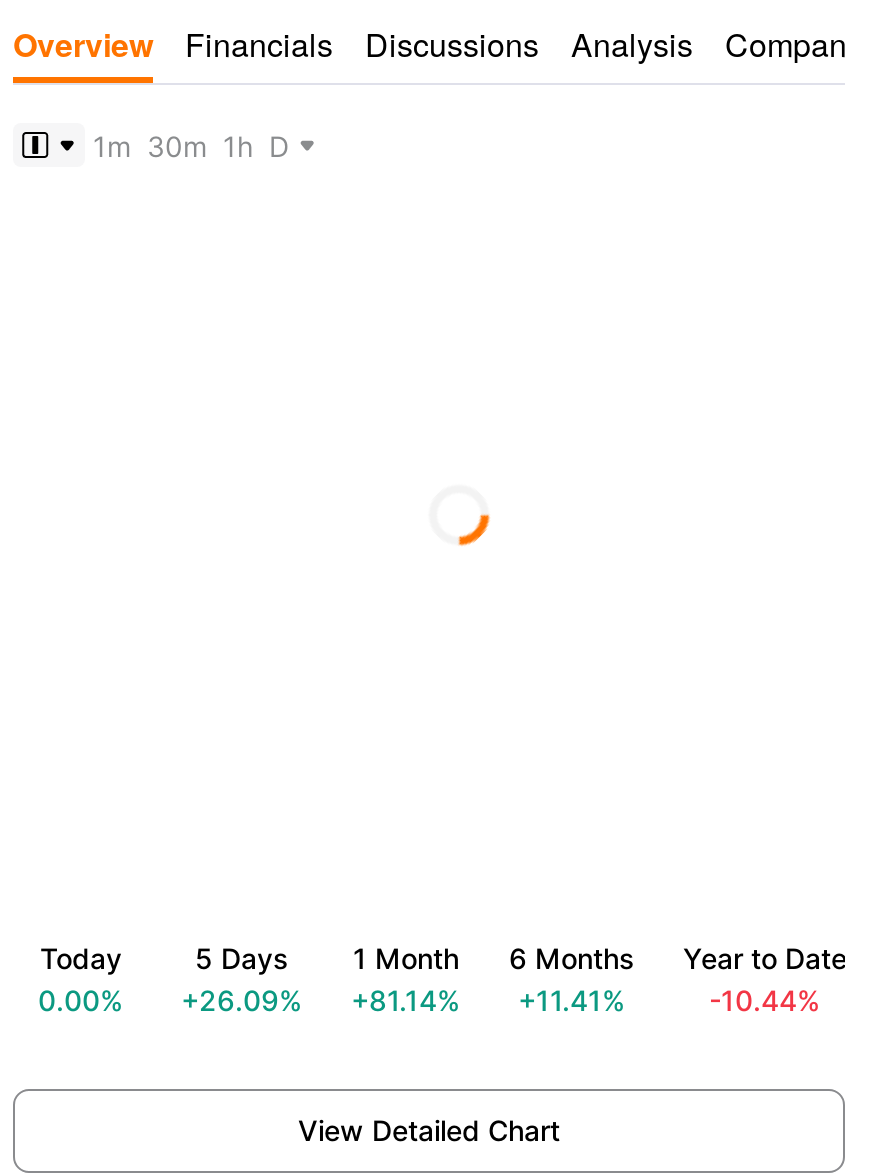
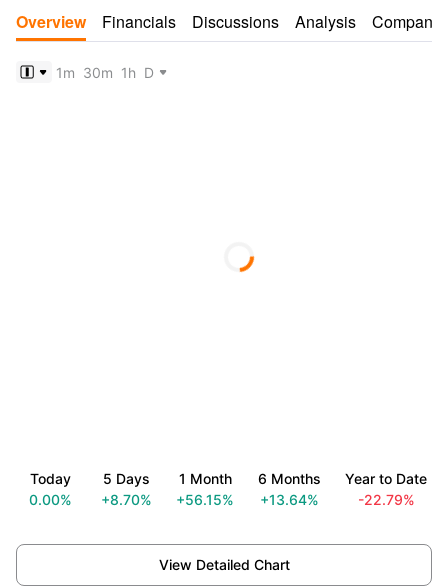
- +26.09%
+ +8.70%

- +81.14%
+ +56.15%

- +11.41%
+ +13.64%

- -10.44%
+ -22.79%
